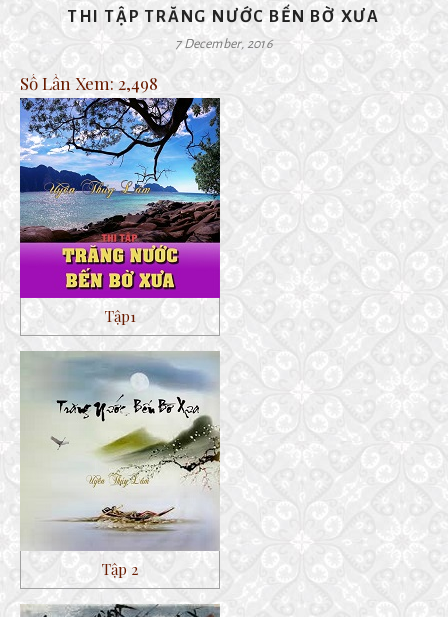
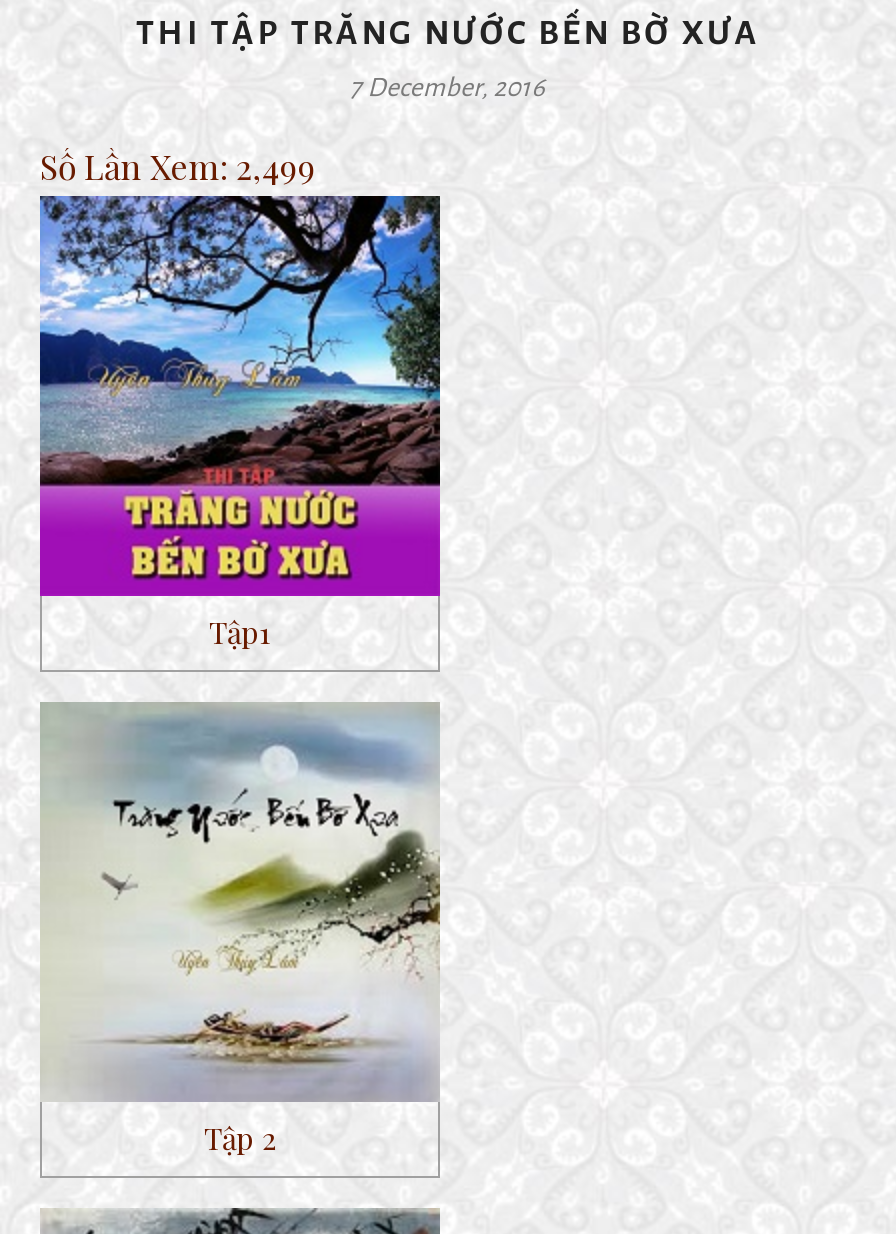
- Số Lần Xem: 2,498
+ Số Lần Xem: 2,499
